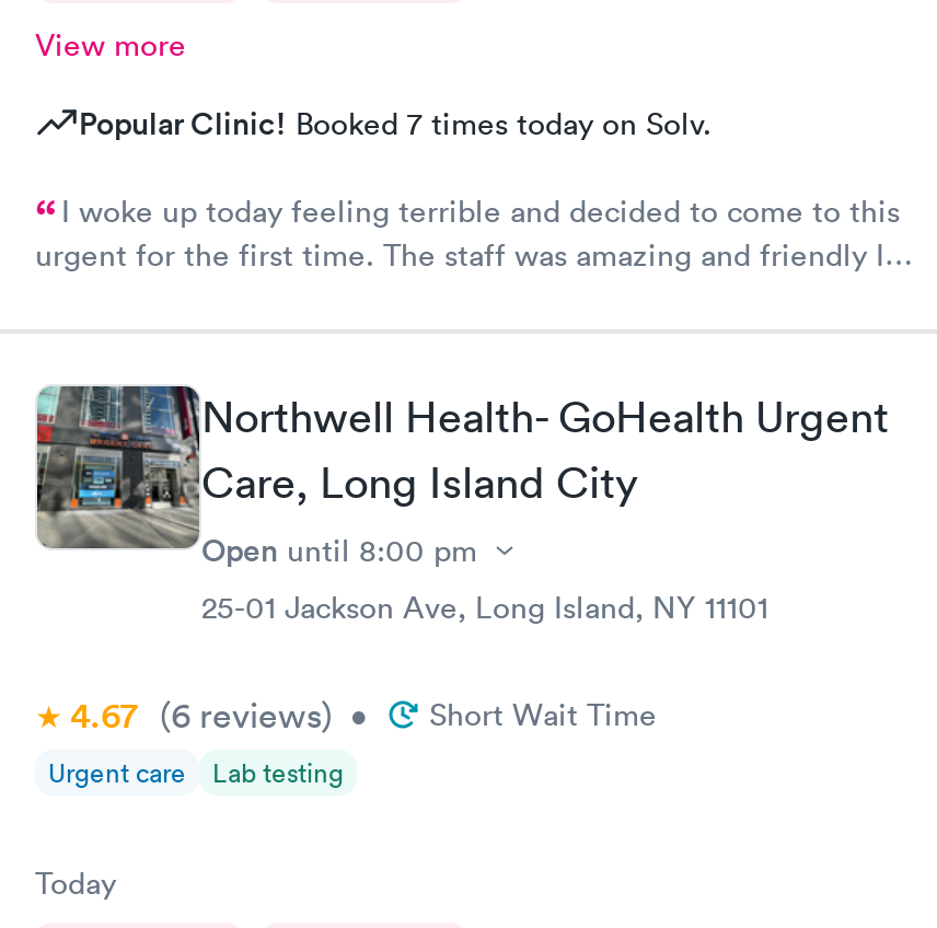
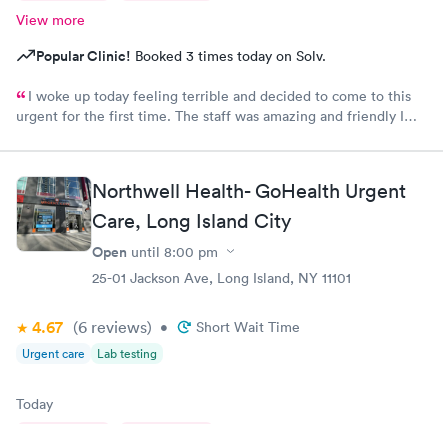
- Popular Clinic! Booked 7 times today on Solv.
+ Popular Clinic! Booked 3 times today on Solv.
